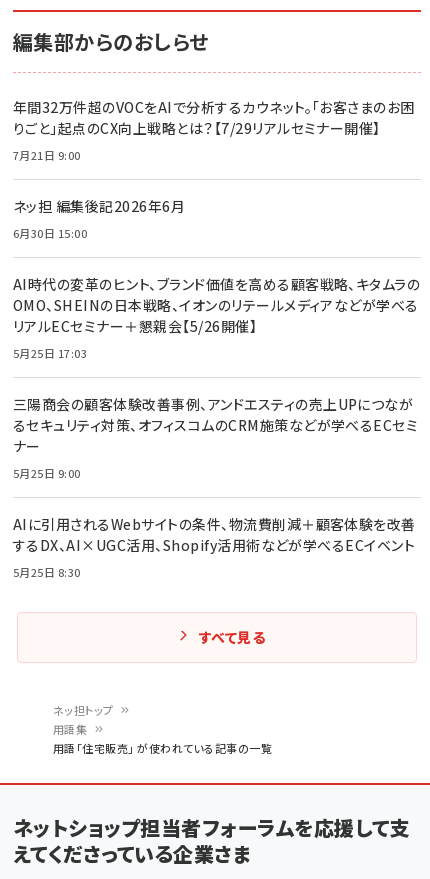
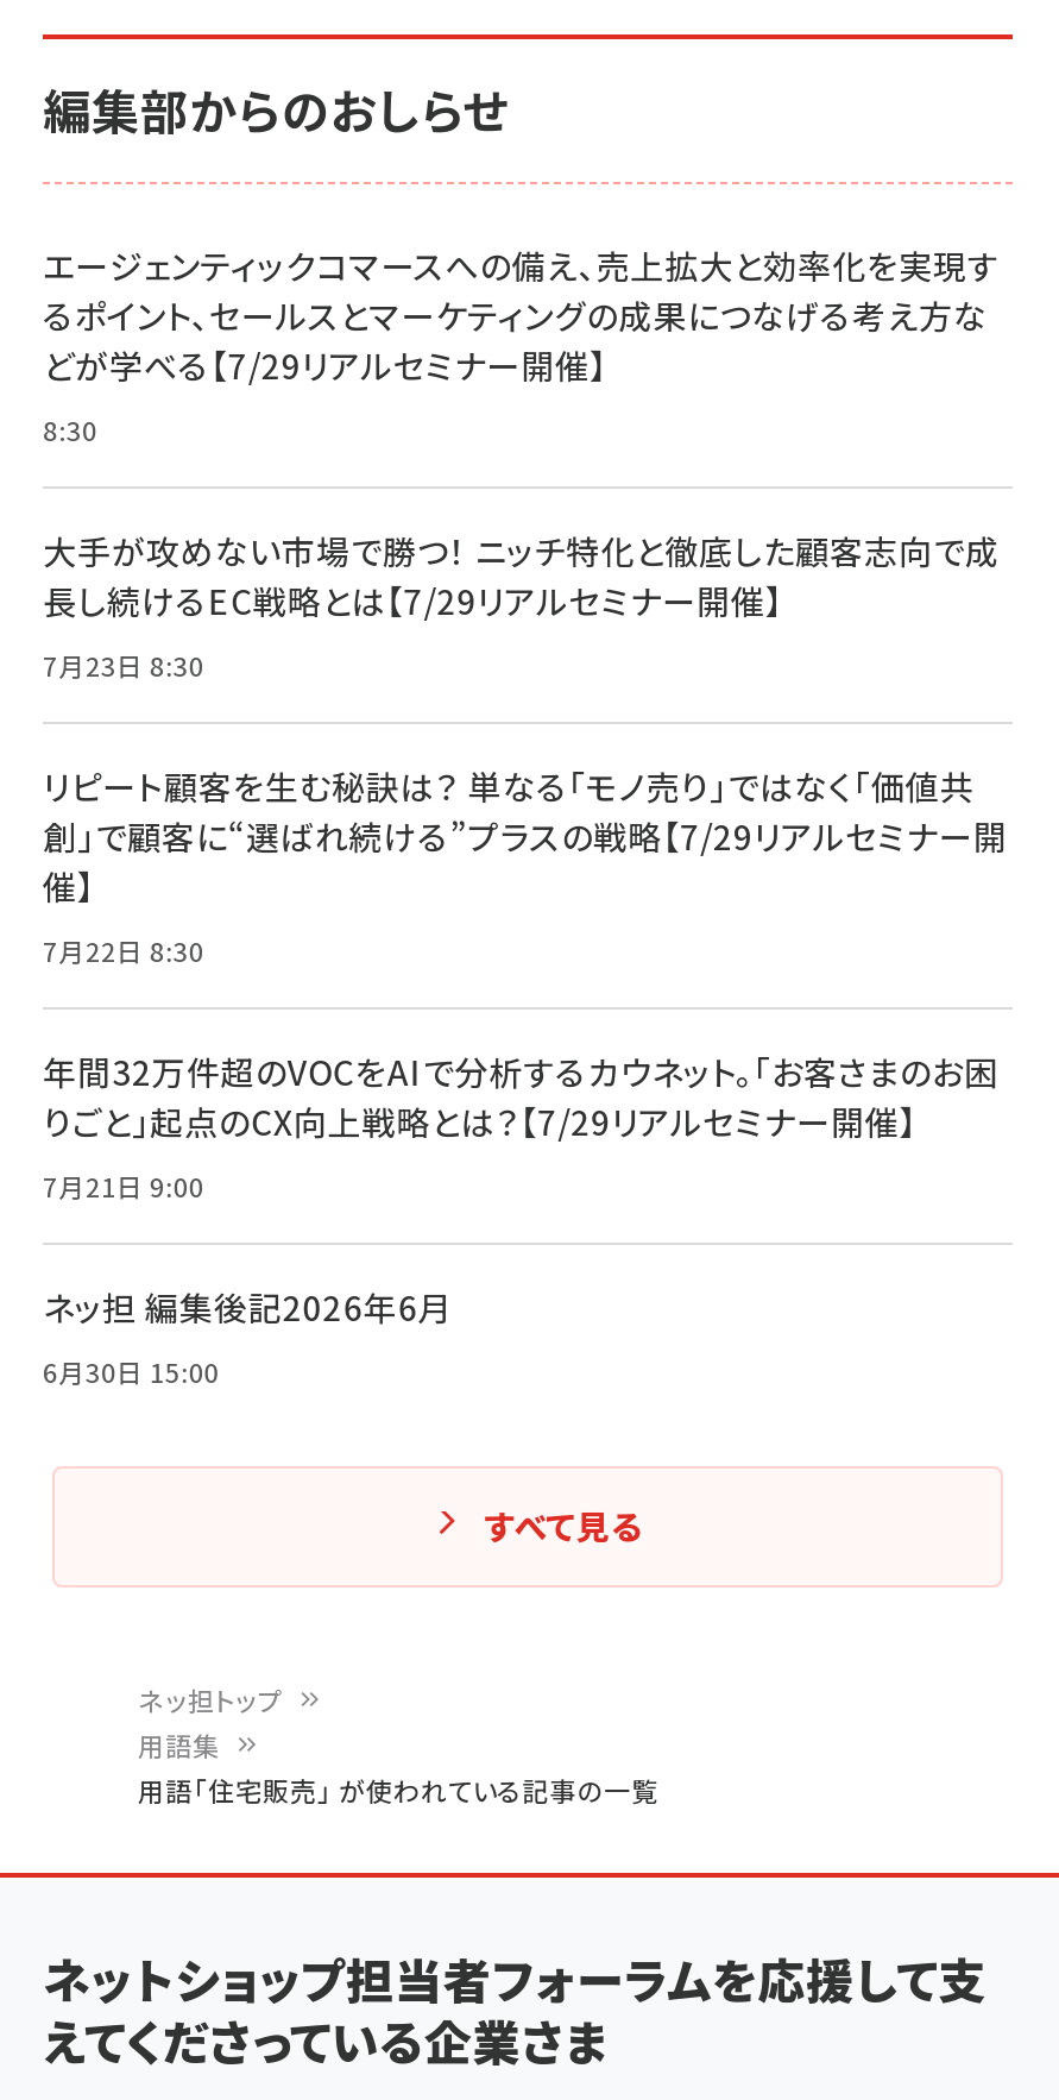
+ エージェンティックコマースへの備え、売上拡大と効率化を実現す
+ るポイント、セールスとマーケティングの成果につなげる考え方な
+ どが学べる【7/29リアルセミナー開催】
+ 8:30
+ 大手が攻めない市場で勝つ！ ニッチ特化と徹底した顧客志向で成
+ 長し続けるEC戦略とは【7/29リアルセミナー開催】
+ 7月23日 8:30
+ リピート顧客を生む秘訣は？ 単なる「モノ売り」ではなく「価値共
+ 創」で顧客に“選ばれ続ける”プラスの戦略【7/29リアルセミナー開
+ 催】
+ 7月22日 8:30

moved down: 年間32万件超のVOCをAIで分析するカウネット。「お客さまのお困 | りごと」起点のCX向上戦略とは？【7/29リアルセミナー開催】 | 7月21日 9:00 | ネッ担 編集後記2026年6月 | 6月30日 15:00

- AI時代の変革のヒント、ブランド価値を高める顧客戦略、キタムラの
- OMO、SHEINの日本戦略、イオンのリテールメディアなどが学べる
- リアルECセミナー＋懇親会【5/26開催】
- 5月25日 17:03
- 三陽商会の顧客体験改善事例、アンドエスティの売上UPにつなが
- るセキュリティ対策、オフィスコムのCRM施策などが学べるECセミ
- ナー
- 5月25日 9:00
- AIに引用されるWebサイトの条件、物流費削減＋顧客体験を改善
- するDX、AI×UGC活用、Shopify活用術などが学べるECイベント
- 5月25日 8:30
